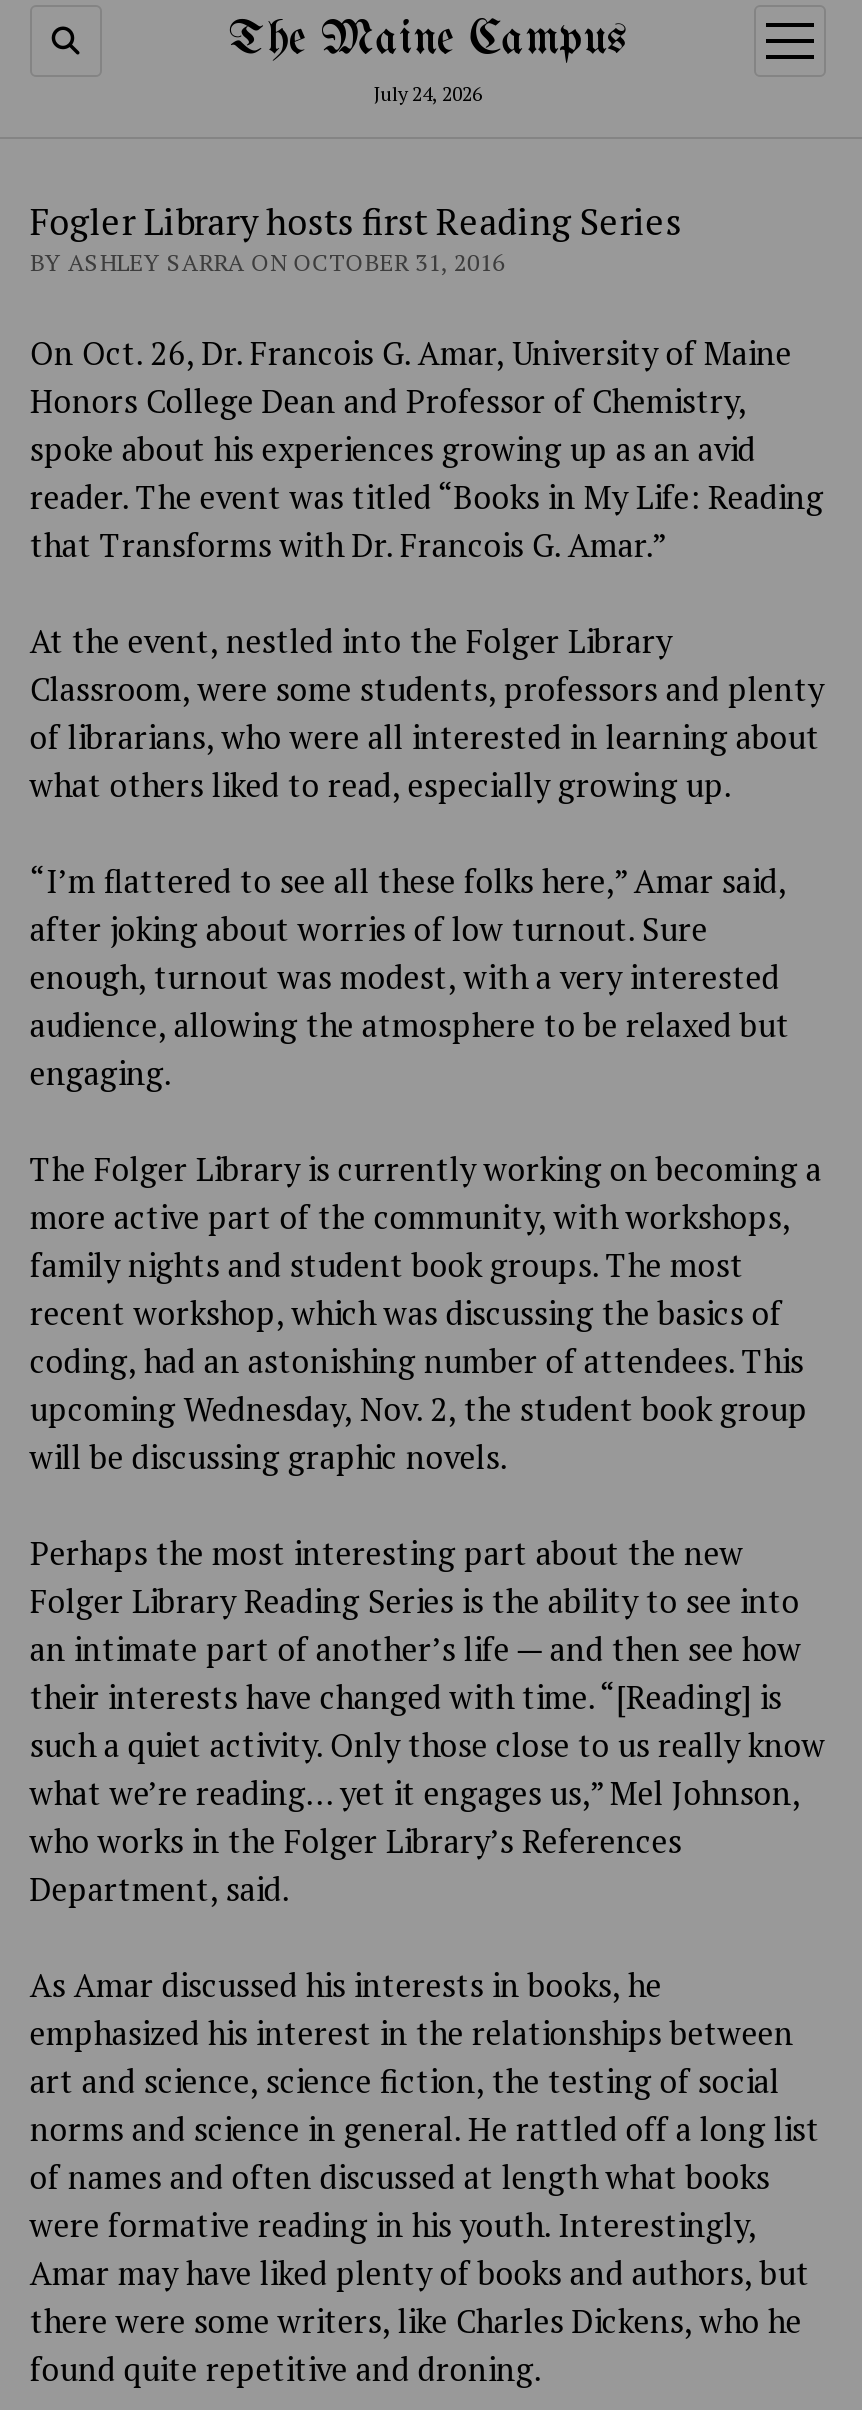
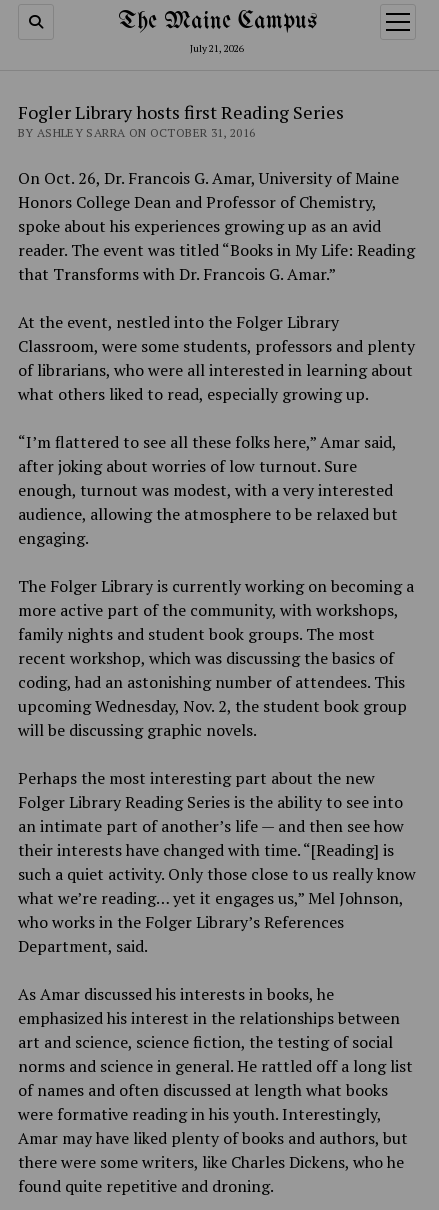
- July 24, 2026
+ July 21, 2026
